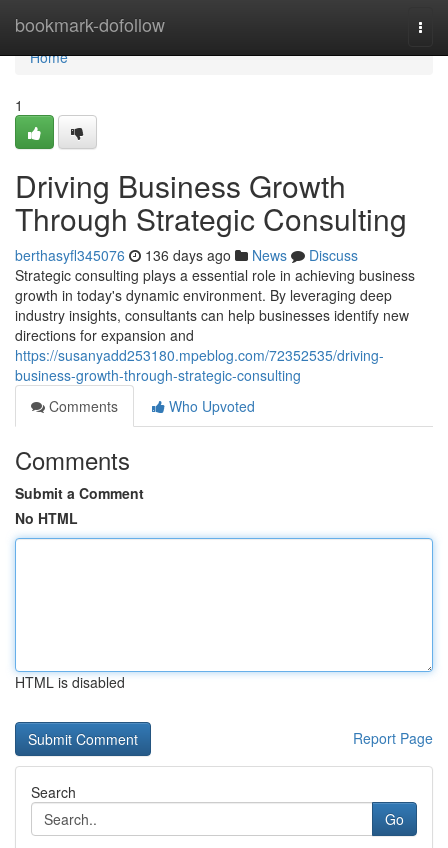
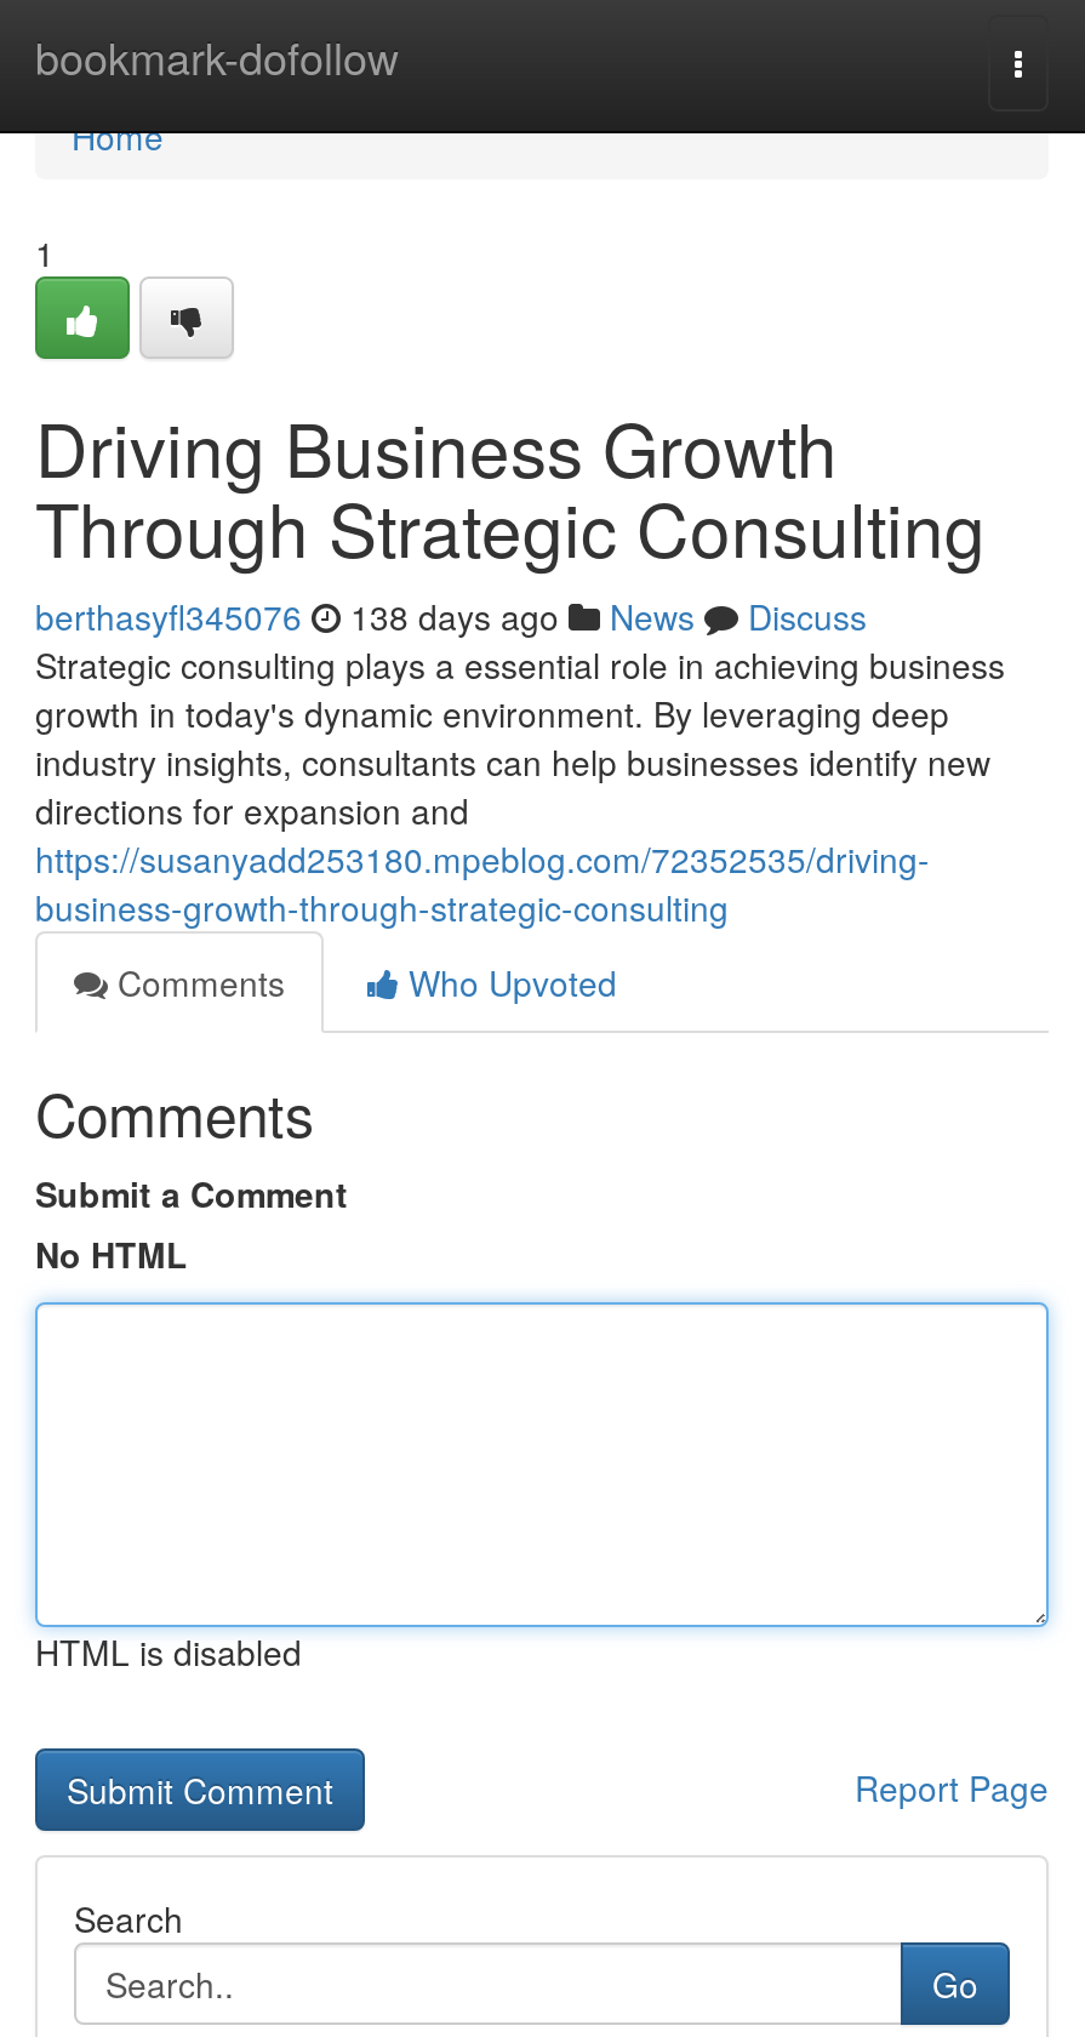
- berthasyfl345076 136 days ago News Discuss
+ berthasyfl345076 138 days ago News Discuss
